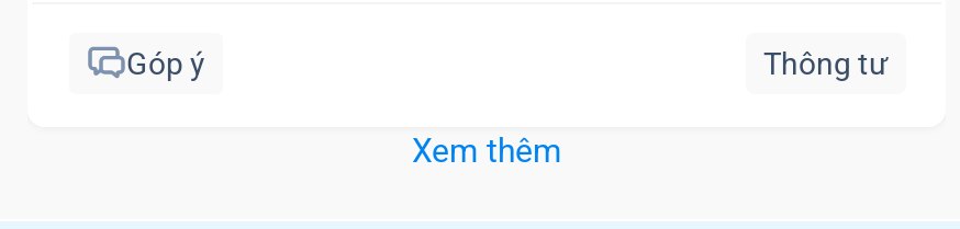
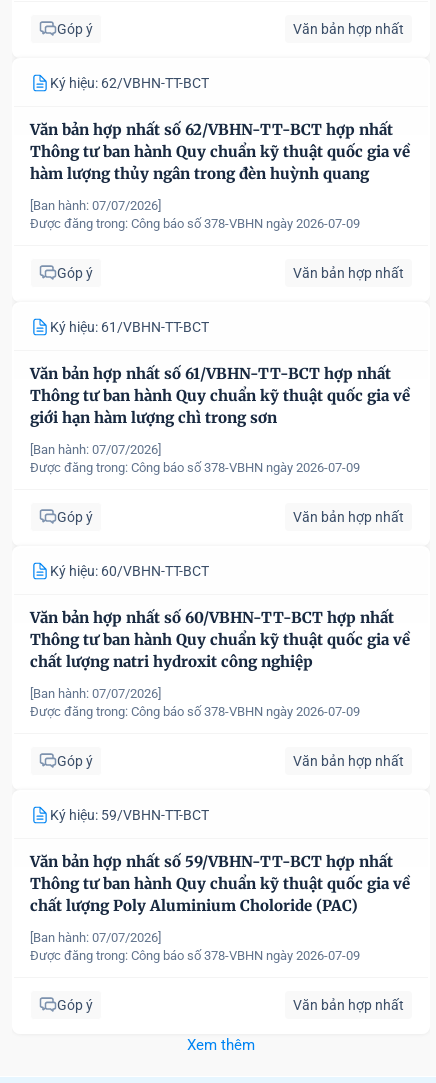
- Thông tư
+ Văn bản hợp nhất
+ Ký hiệu: 62/VBHN-TT-BCT
+ Văn bản hợp nhất số 62/VBHN-TT-BCT hợp nhất
+ Thông tư ban hành Quy chuẩn kỹ thuật quốc gia về
+ hàm lượng thủy ngân trong đèn huỳnh quang
+ [Ban hành: 07/07/2026]
+ Được đăng trong: Công báo số 378-VBHN ngày 2026-07-09
+ Góp ý
+ Văn bản hợp nhất
+ Ký hiệu: 61/VBHN-TT-BCT
+ Văn bản hợp nhất số 61/VBHN-TT-BCT hợp nhất
+ Thông tư ban hành Quy chuẩn kỹ thuật quốc gia về
+ giới hạn hàm lượng chì trong sơn
+ [Ban hành: 07/07/2026]
+ Được đăng trong: Công báo số 378-VBHN ngày 2026-07-09
+ Góp ý
+ Văn bản hợp nhất
+ Ký hiệu: 60/VBHN-TT-BCT
+ Văn bản hợp nhất số 60/VBHN-TT-BCT hợp nhất
+ Thông tư ban hành Quy chuẩn kỹ thuật quốc gia về
+ chất lượng natri hydroxit công nghiệp
+ [Ban hành: 07/07/2026]
+ Được đăng trong: Công báo số 378-VBHN ngày 2026-07-09
+ Góp ý
+ Văn bản hợp nhất
+ Ký hiệu: 59/VBHN-TT-BCT
+ Văn bản hợp nhất số 59/VBHN-TT-BCT hợp nhất
+ Thông tư ban hành Quy chuẩn kỹ thuật quốc gia về
+ chất lượng Poly Aluminium Choloride (PAC)
+ [Ban hành: 07/07/2026]
+ Được đăng trong: Công báo số 378-VBHN ngày 2026-07-09
+ Góp ý
+ Văn bản hợp nhất
